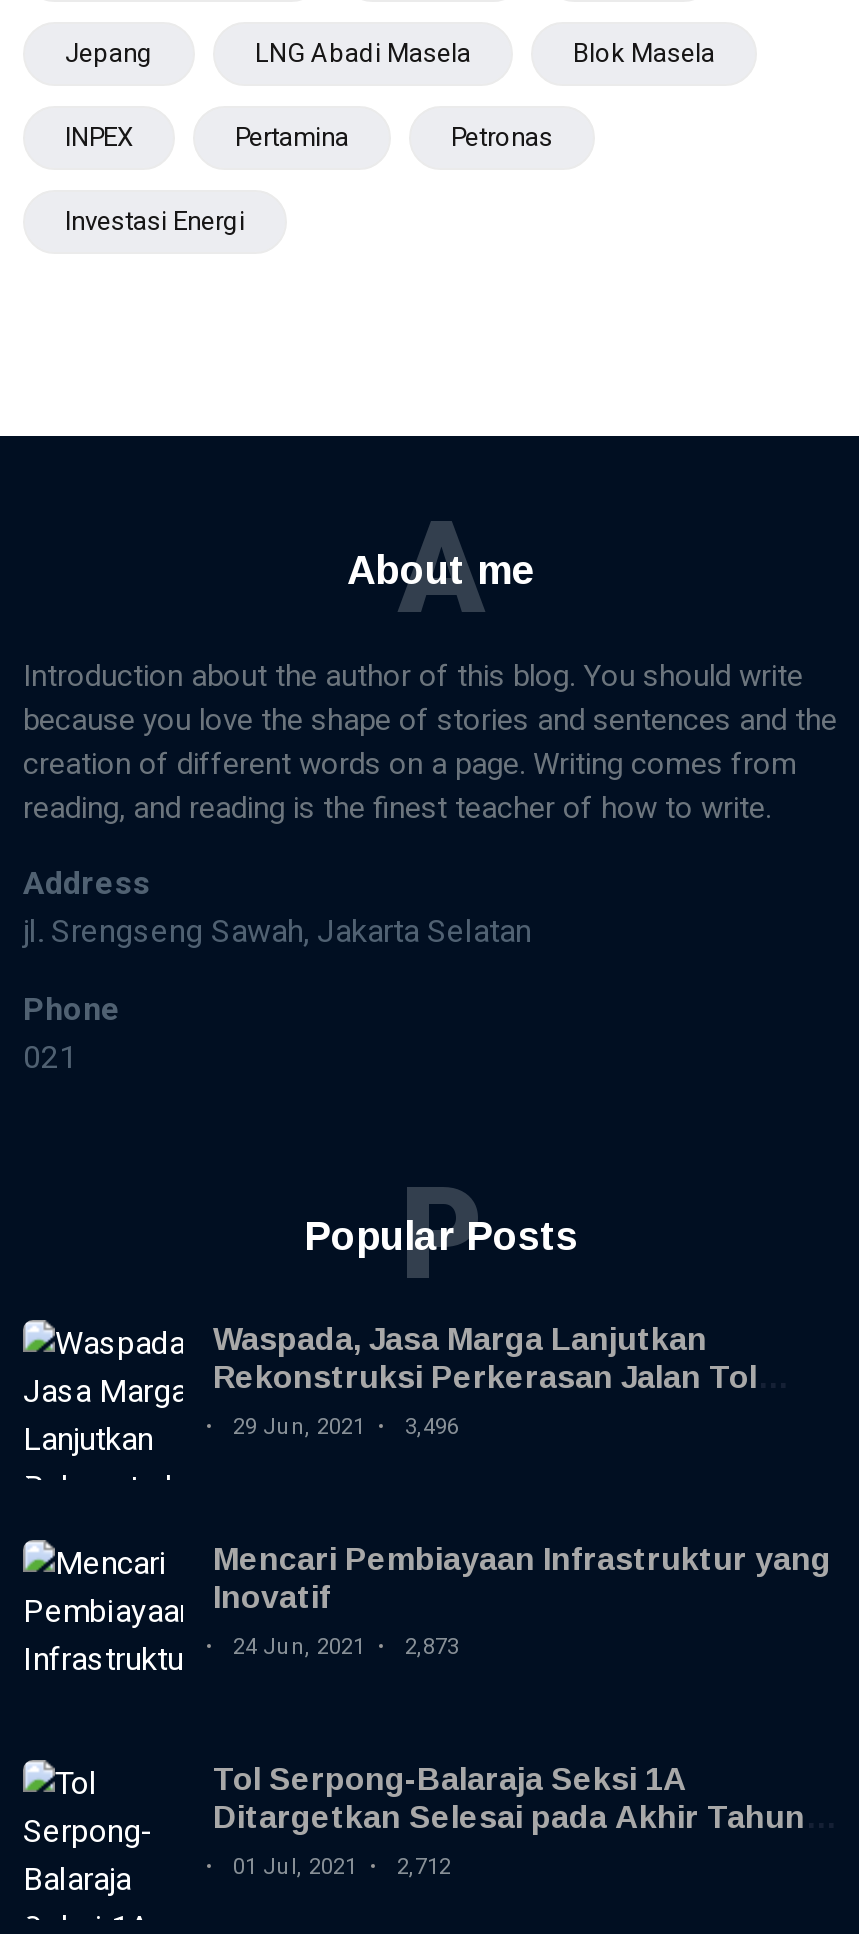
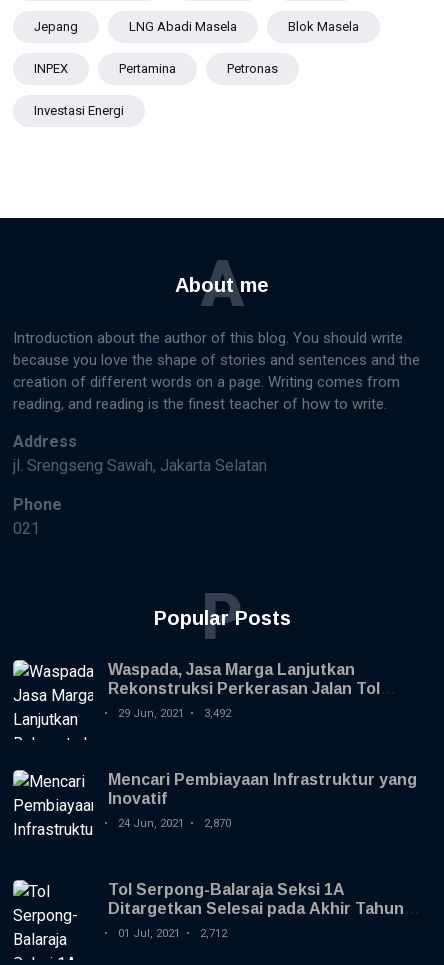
- 3,496
+ 3,492

- 24 Jun, 2021 2,873
+ 24 Jun, 2021 2,870
